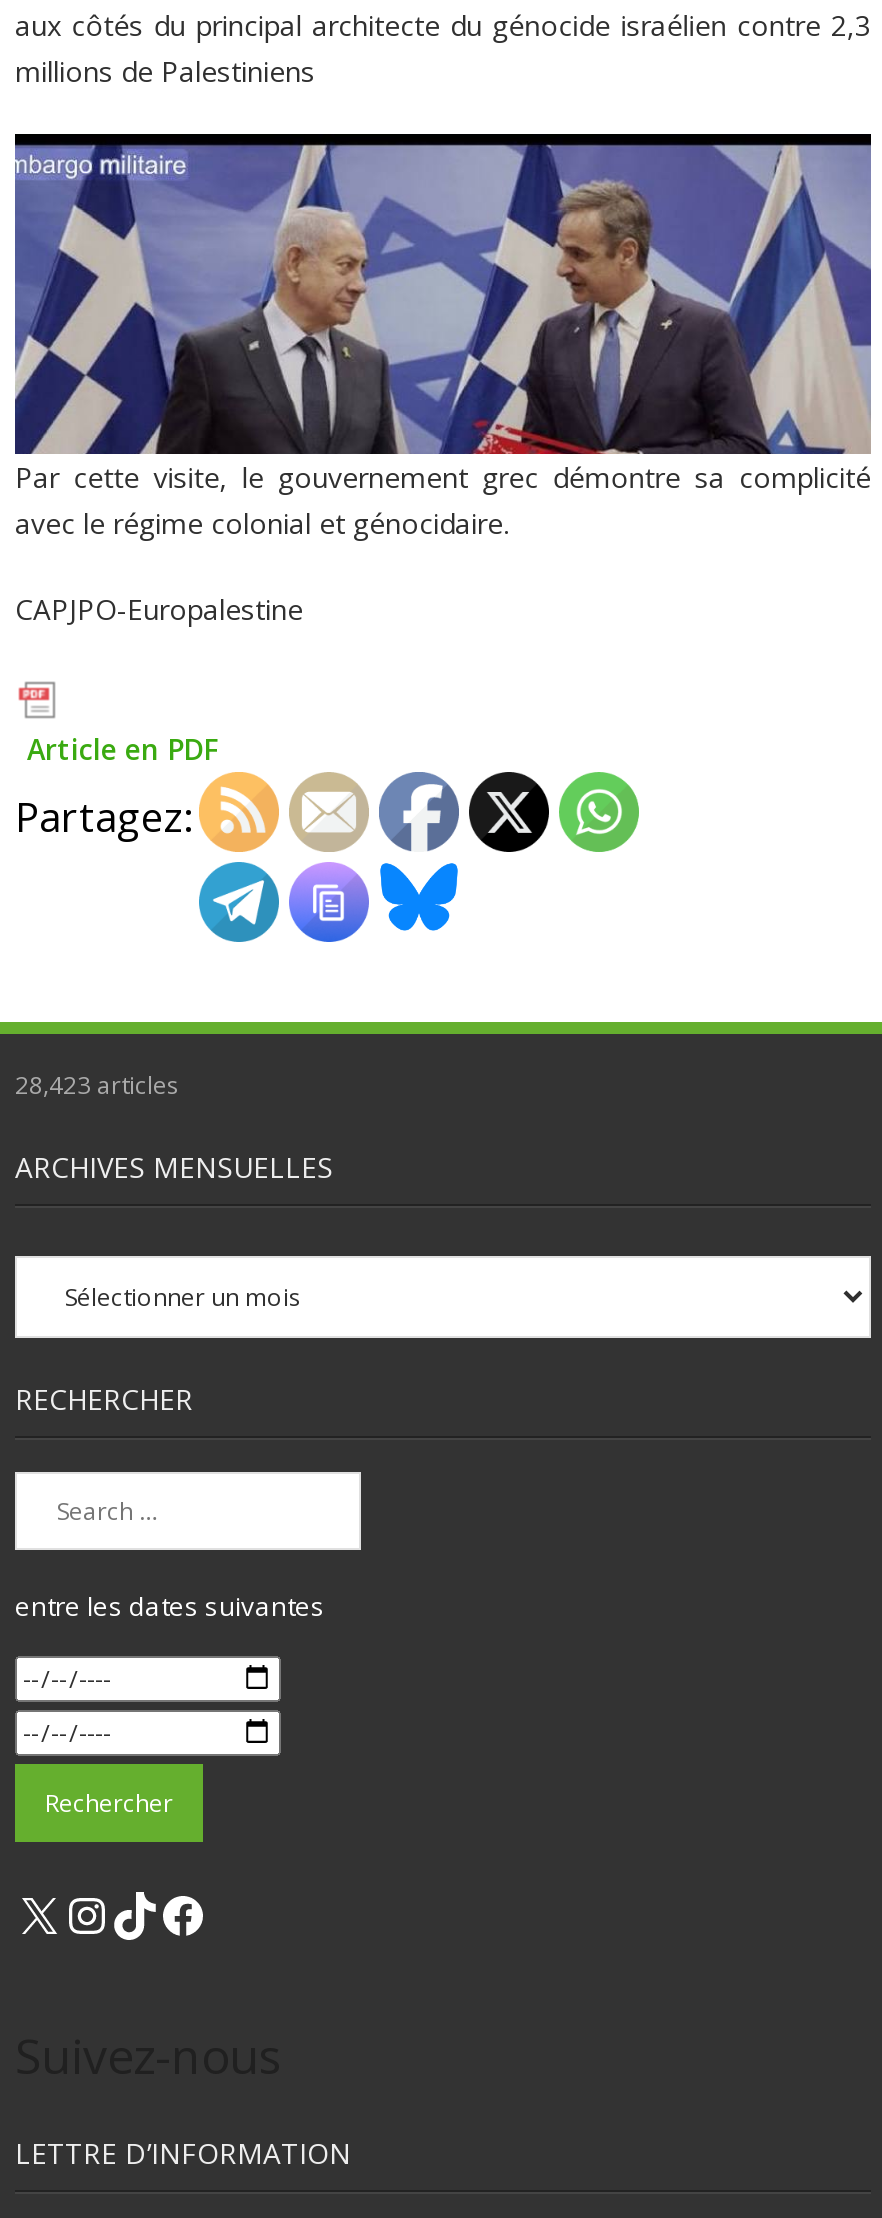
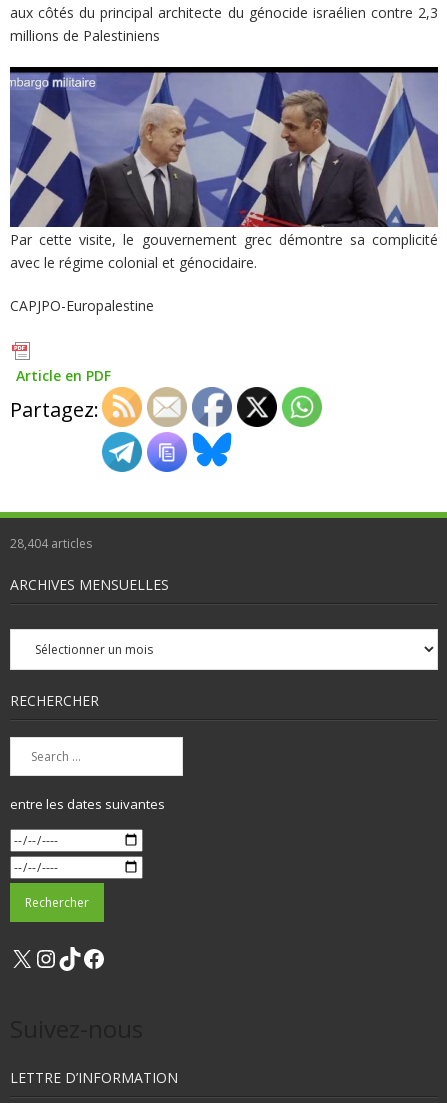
- 28,423 articles
+ 28,404 articles
